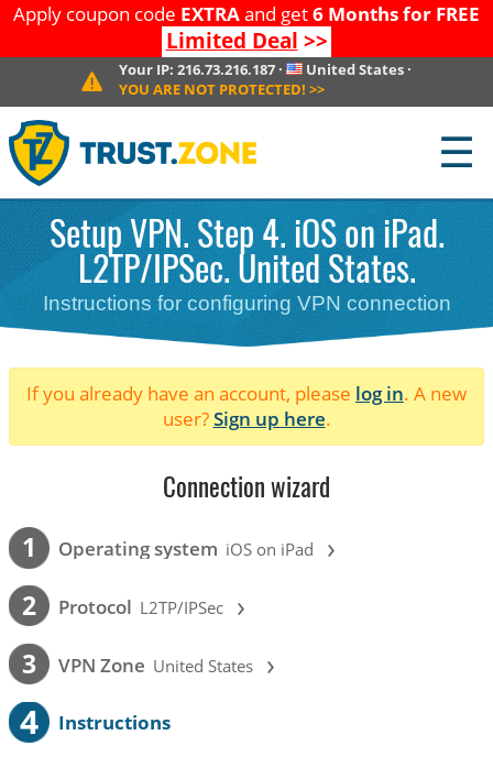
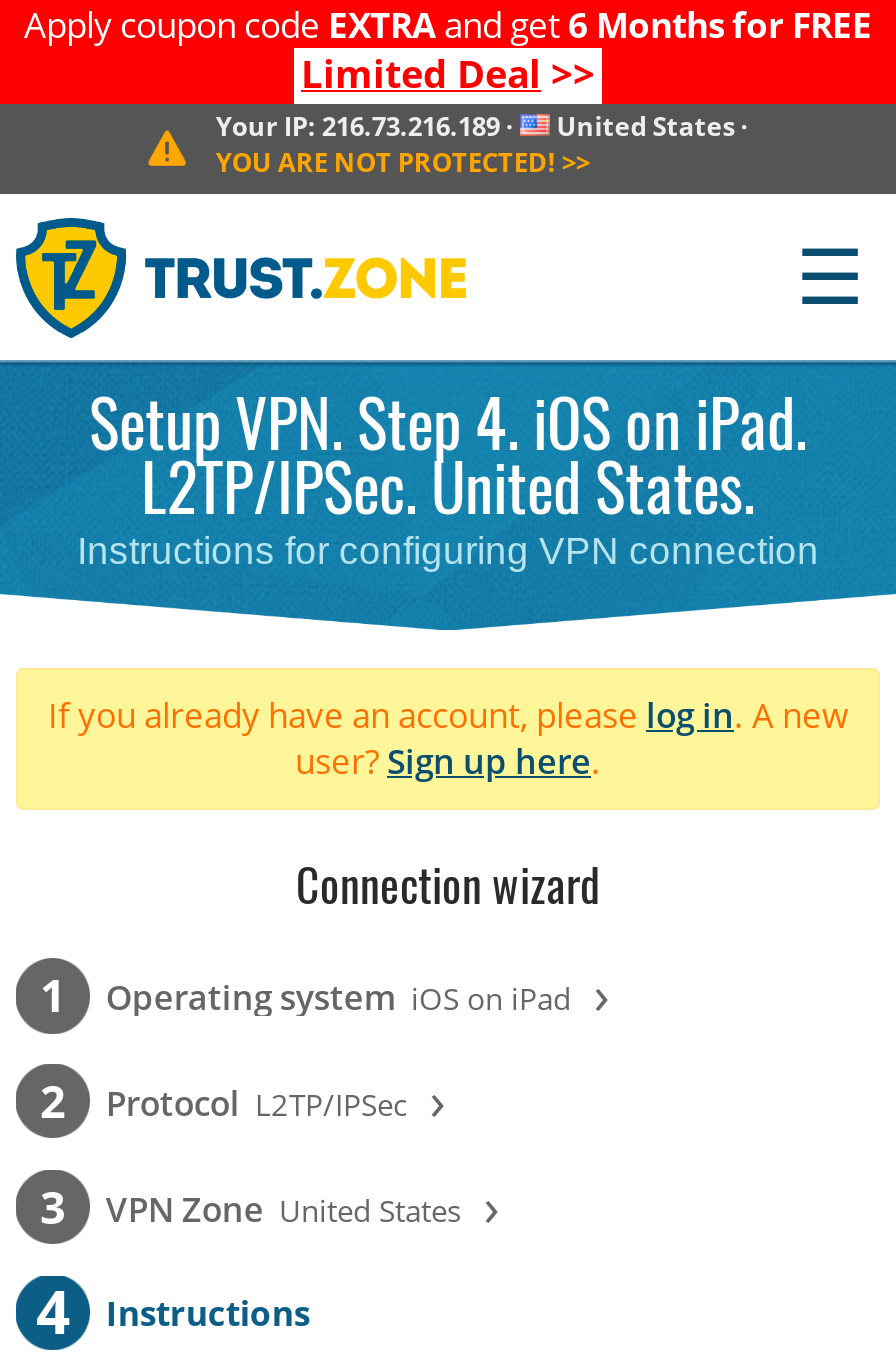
- Your IP: 216.73.216.187 · United States ·
+ Your IP: 216.73.216.189 · United States ·
